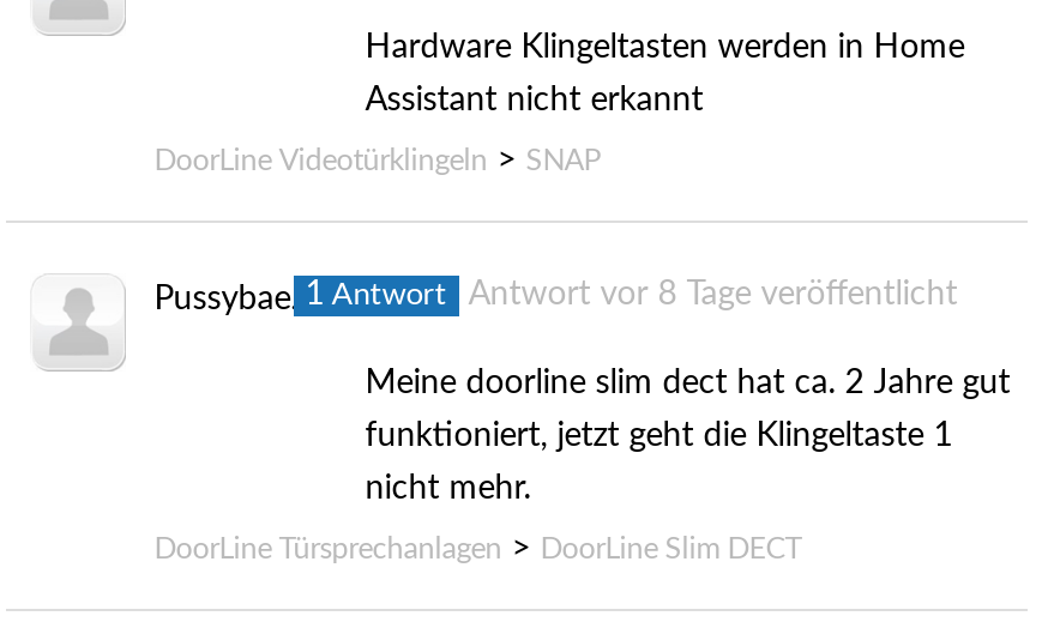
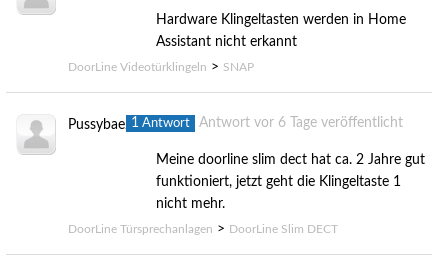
- Antwort vor 8 Tage veröffentlicht
+ Antwort vor 6 Tage veröffentlicht
